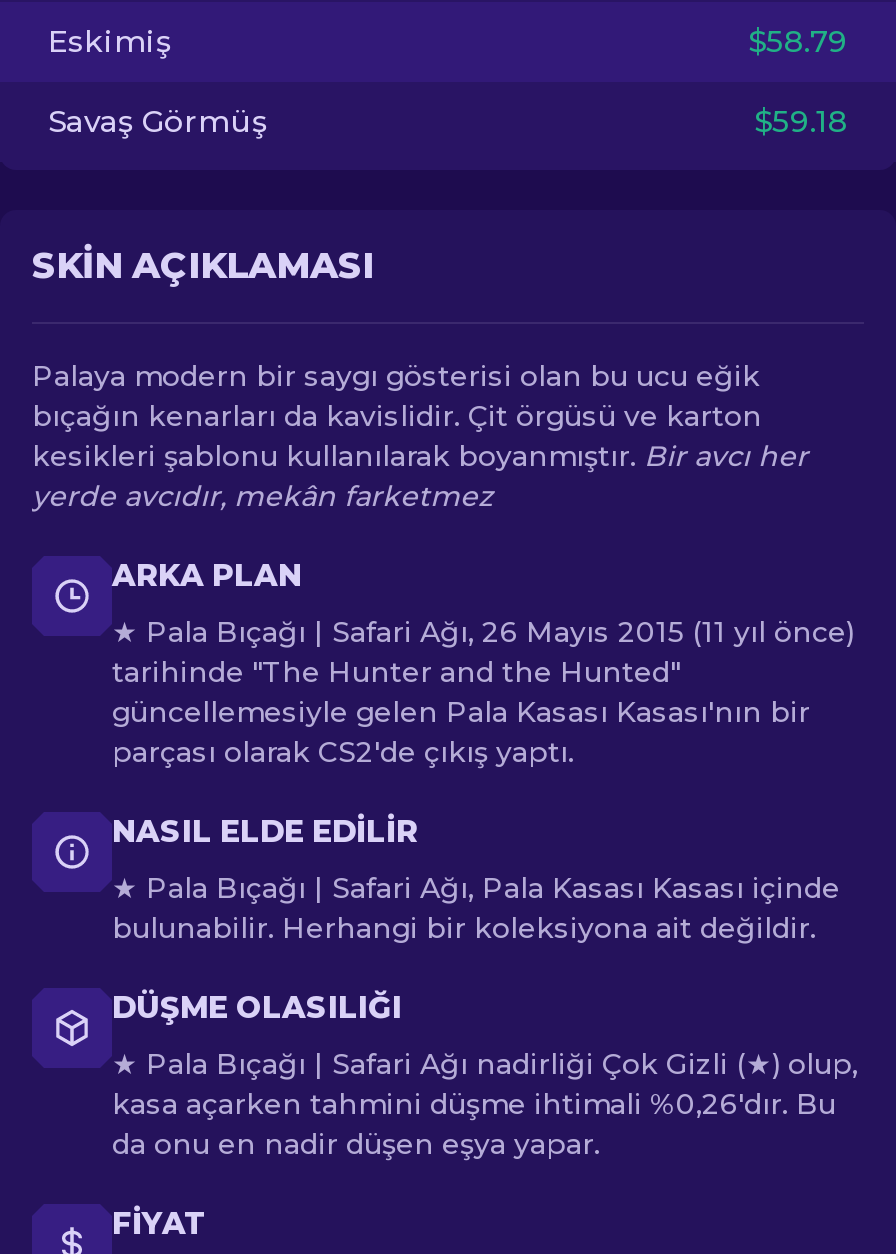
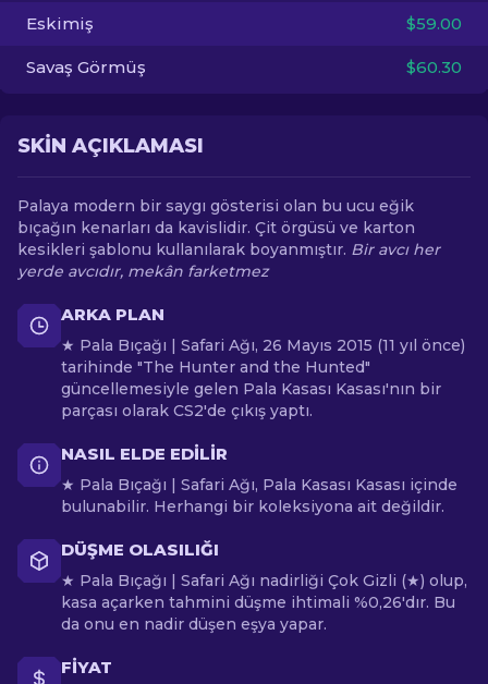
- $58.79
+ $59.00

- $59.18
+ $60.30
